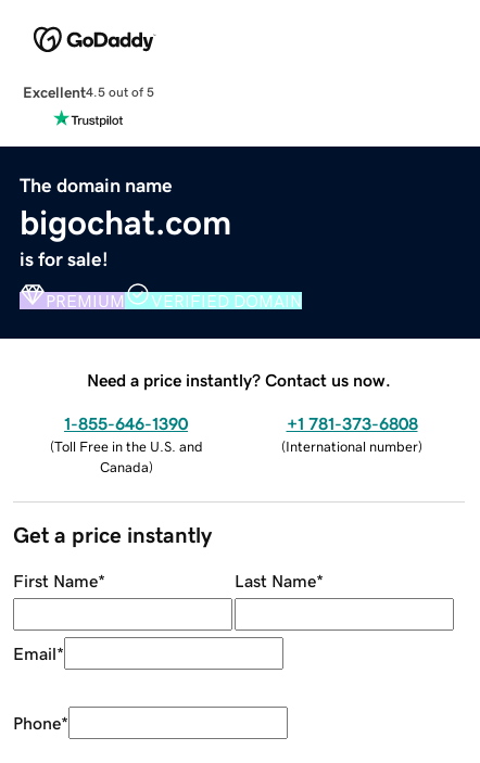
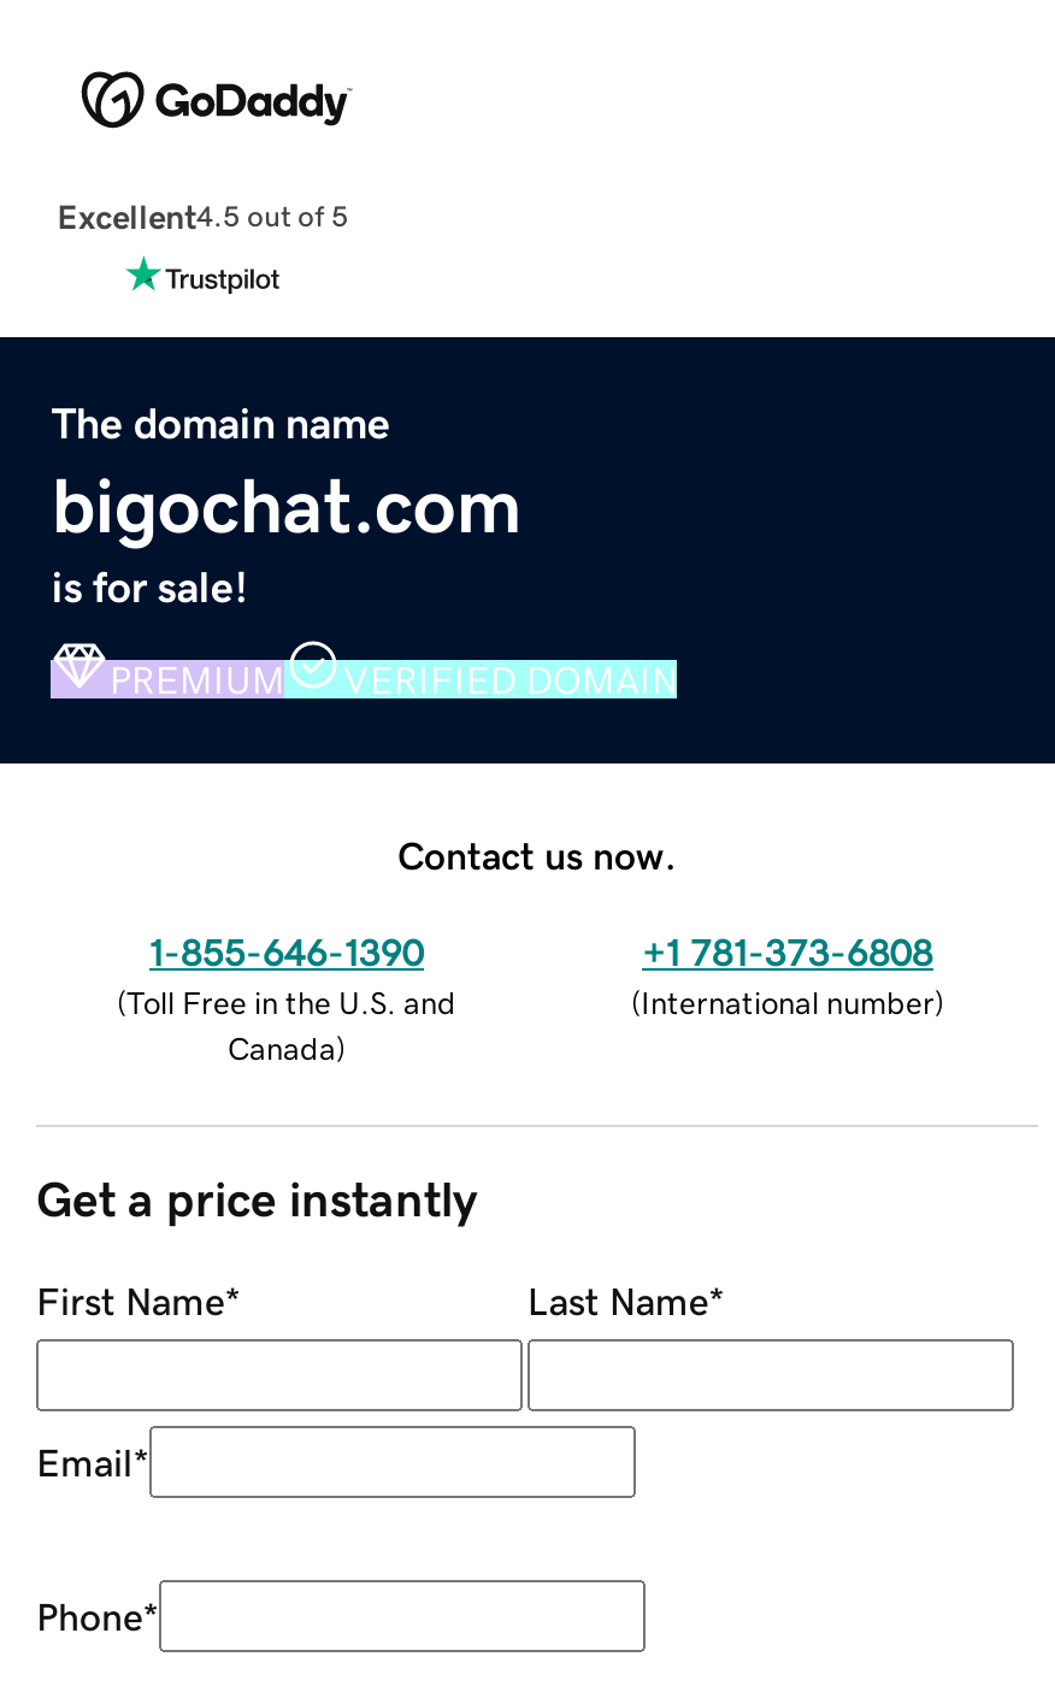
- Need a price instantly? Contact us now.
+ Contact us now.
